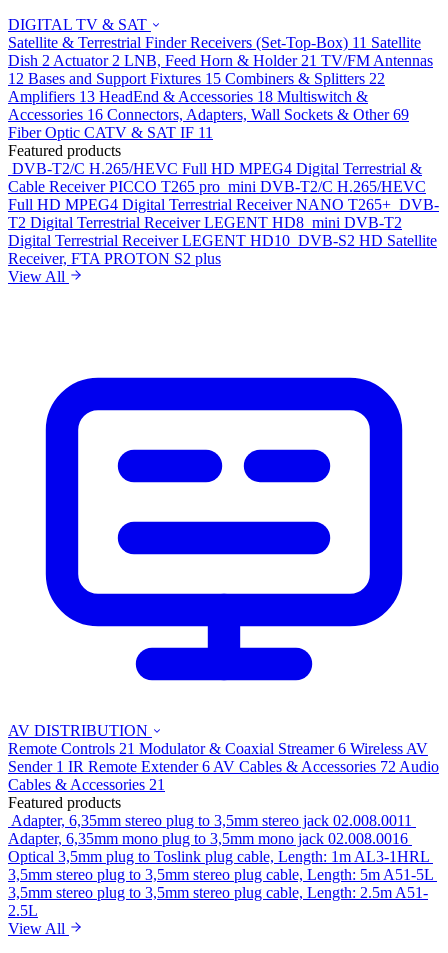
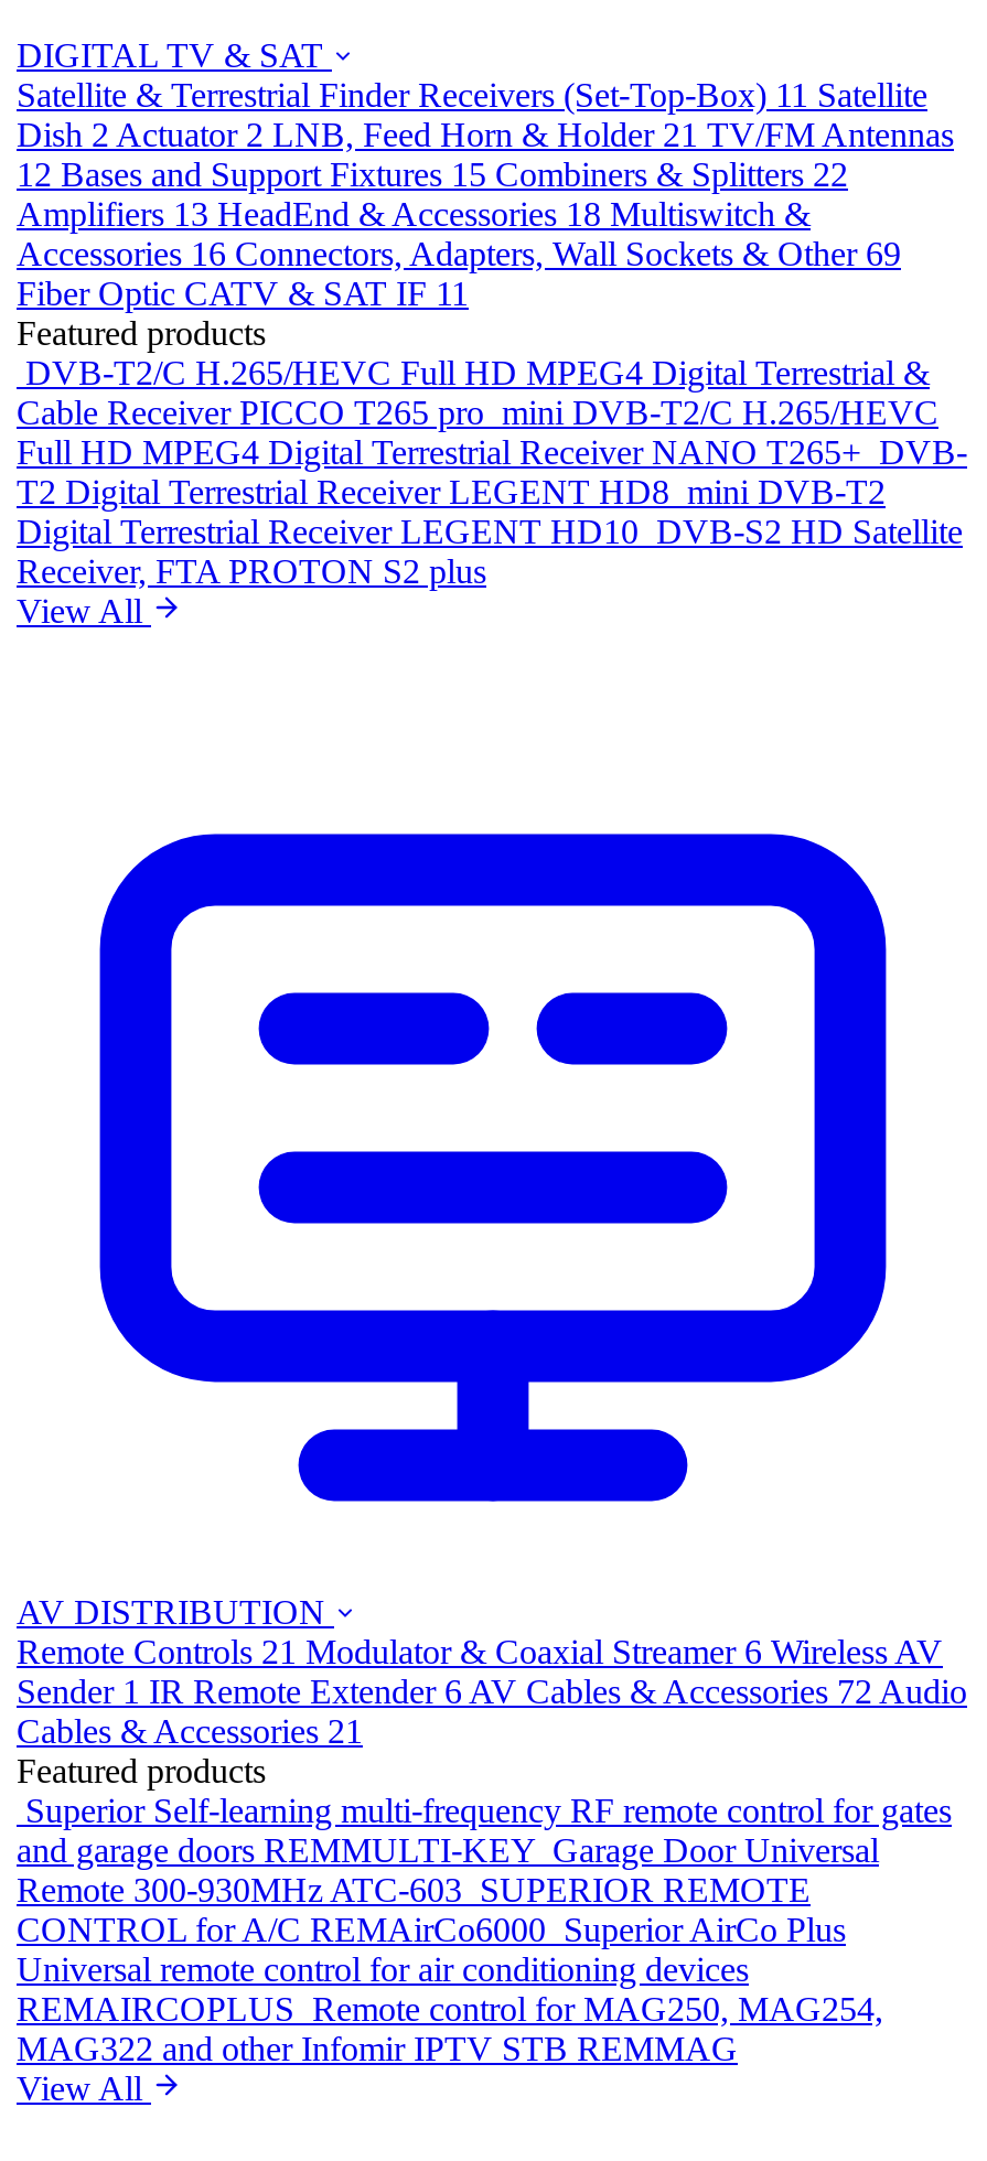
- Adapter, 6,35mm stereo plug to 3,5mm stereo jack 02.008.0011
- Adapter, 6,35mm mono plug to 3,5mm mono jack 02.008.0016
- Optical 3,5mm plug to Toslink plug cable, Length: 1m AL3-1HRL
- 3,5mm stereo plug to 3,5mm stereo plug cable, Length: 5m A51-5L
- 3,5mm stereo plug to 3,5mm stereo plug cable, Length: 2.5m A51-
- 2.5L
+ Superior Self-learning multi-frequency RF remote control for gates
+ and garage doors REMMULTI-KEY Garage Door Universal
+ Remote 300-930MHz ATC-603 SUPERIOR REMOTE
+ CONTROL for A/C REMAirCo6000 Superior AirCo Plus
+ Universal remote control for air conditioning devices
+ REMAIRCOPLUS Remote control for MAG250, MAG254,
+ MAG322 and other Infomir IPTV STB REMMAG
